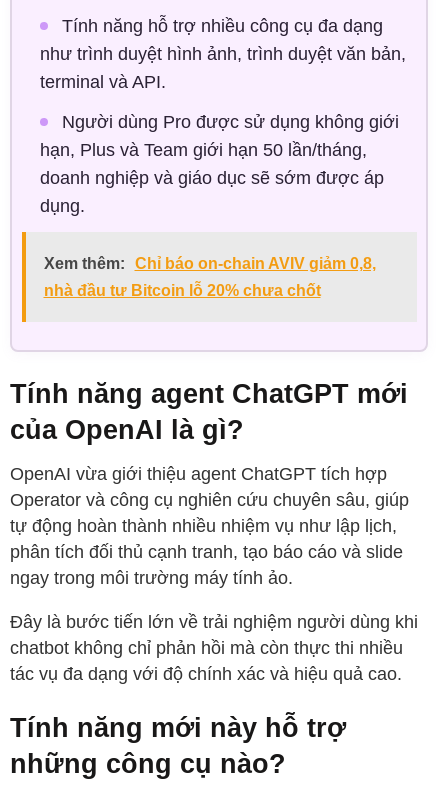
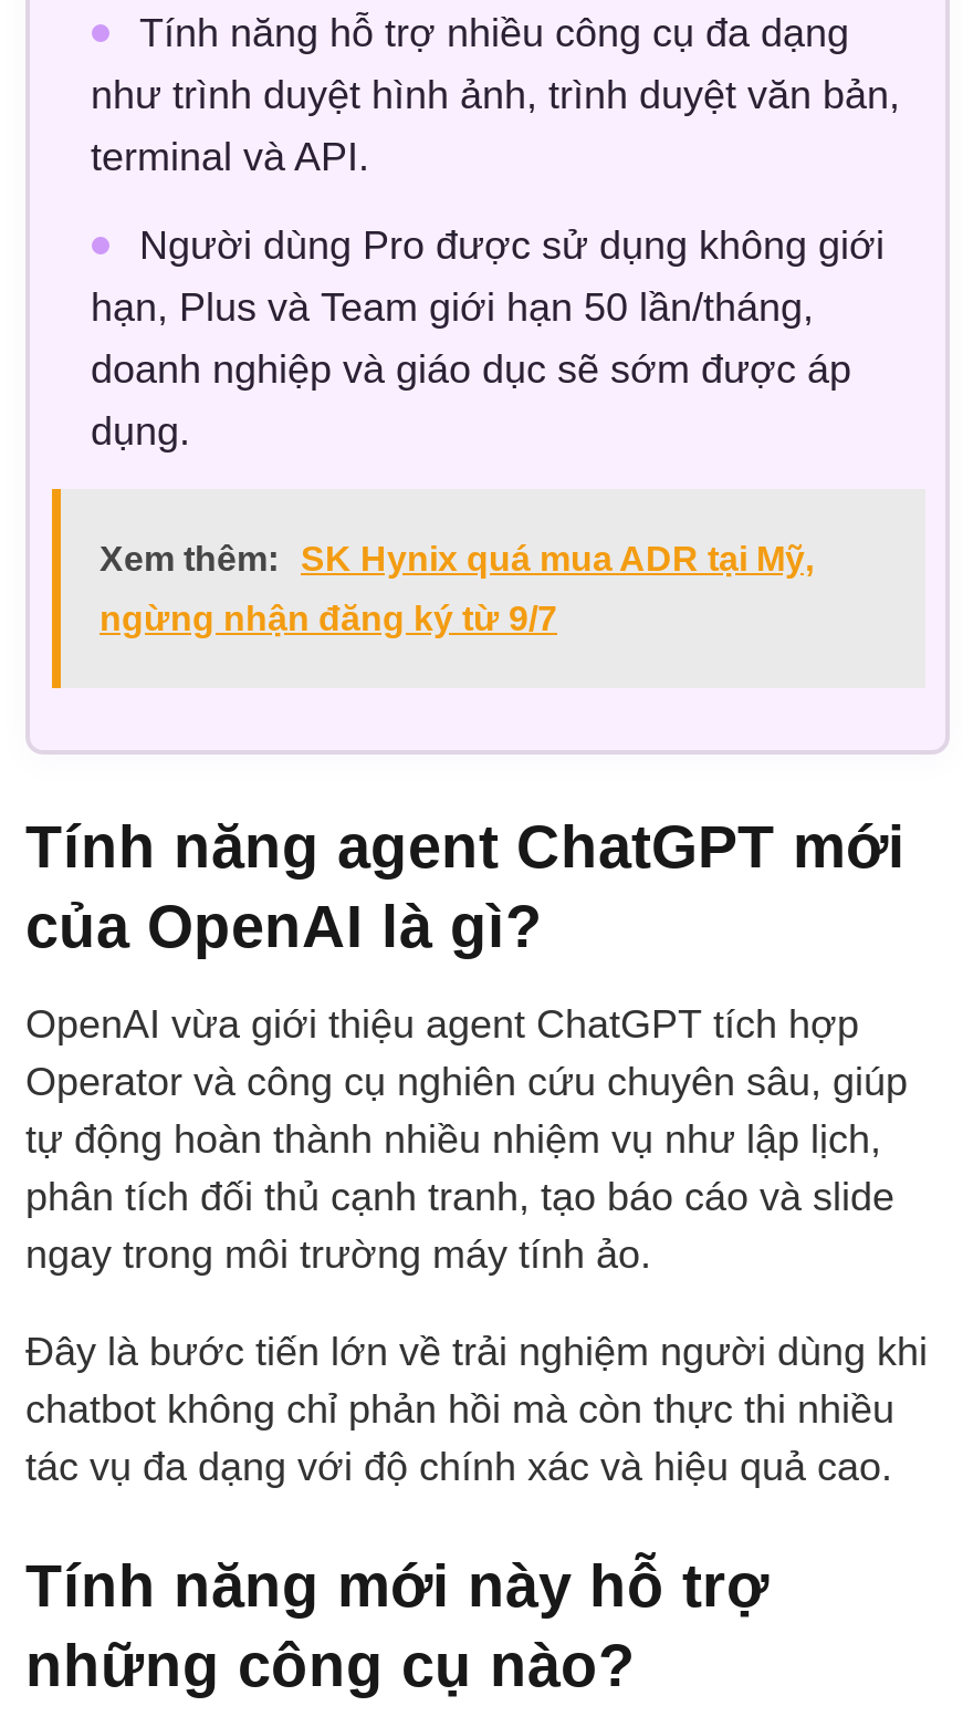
- Xem thêm: Chỉ báo on-chain AVIV giảm 0,8,
+ Xem thêm: SK Hynix quá mua ADR tại Mỹ,

- nhà đầu tư Bitcoin lỗ 20% chưa chốt
+ ngừng nhận đăng ký từ 9/7
